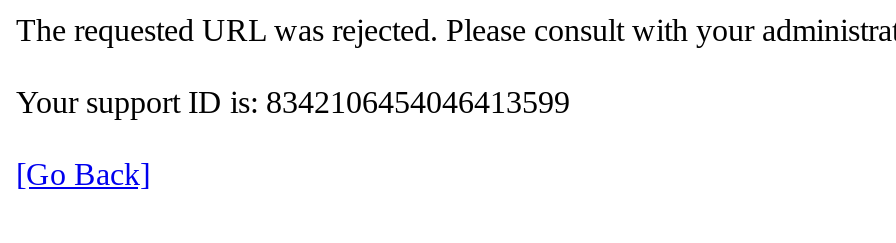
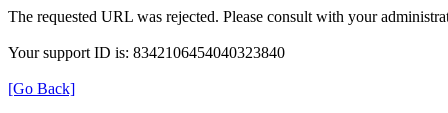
- Your support ID is: 8342106454046413599
+ Your support ID is: 8342106454040323840
